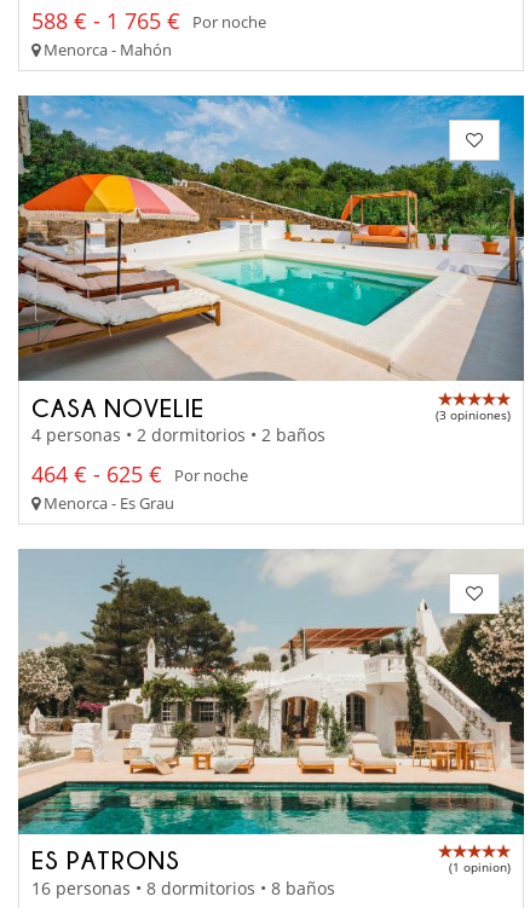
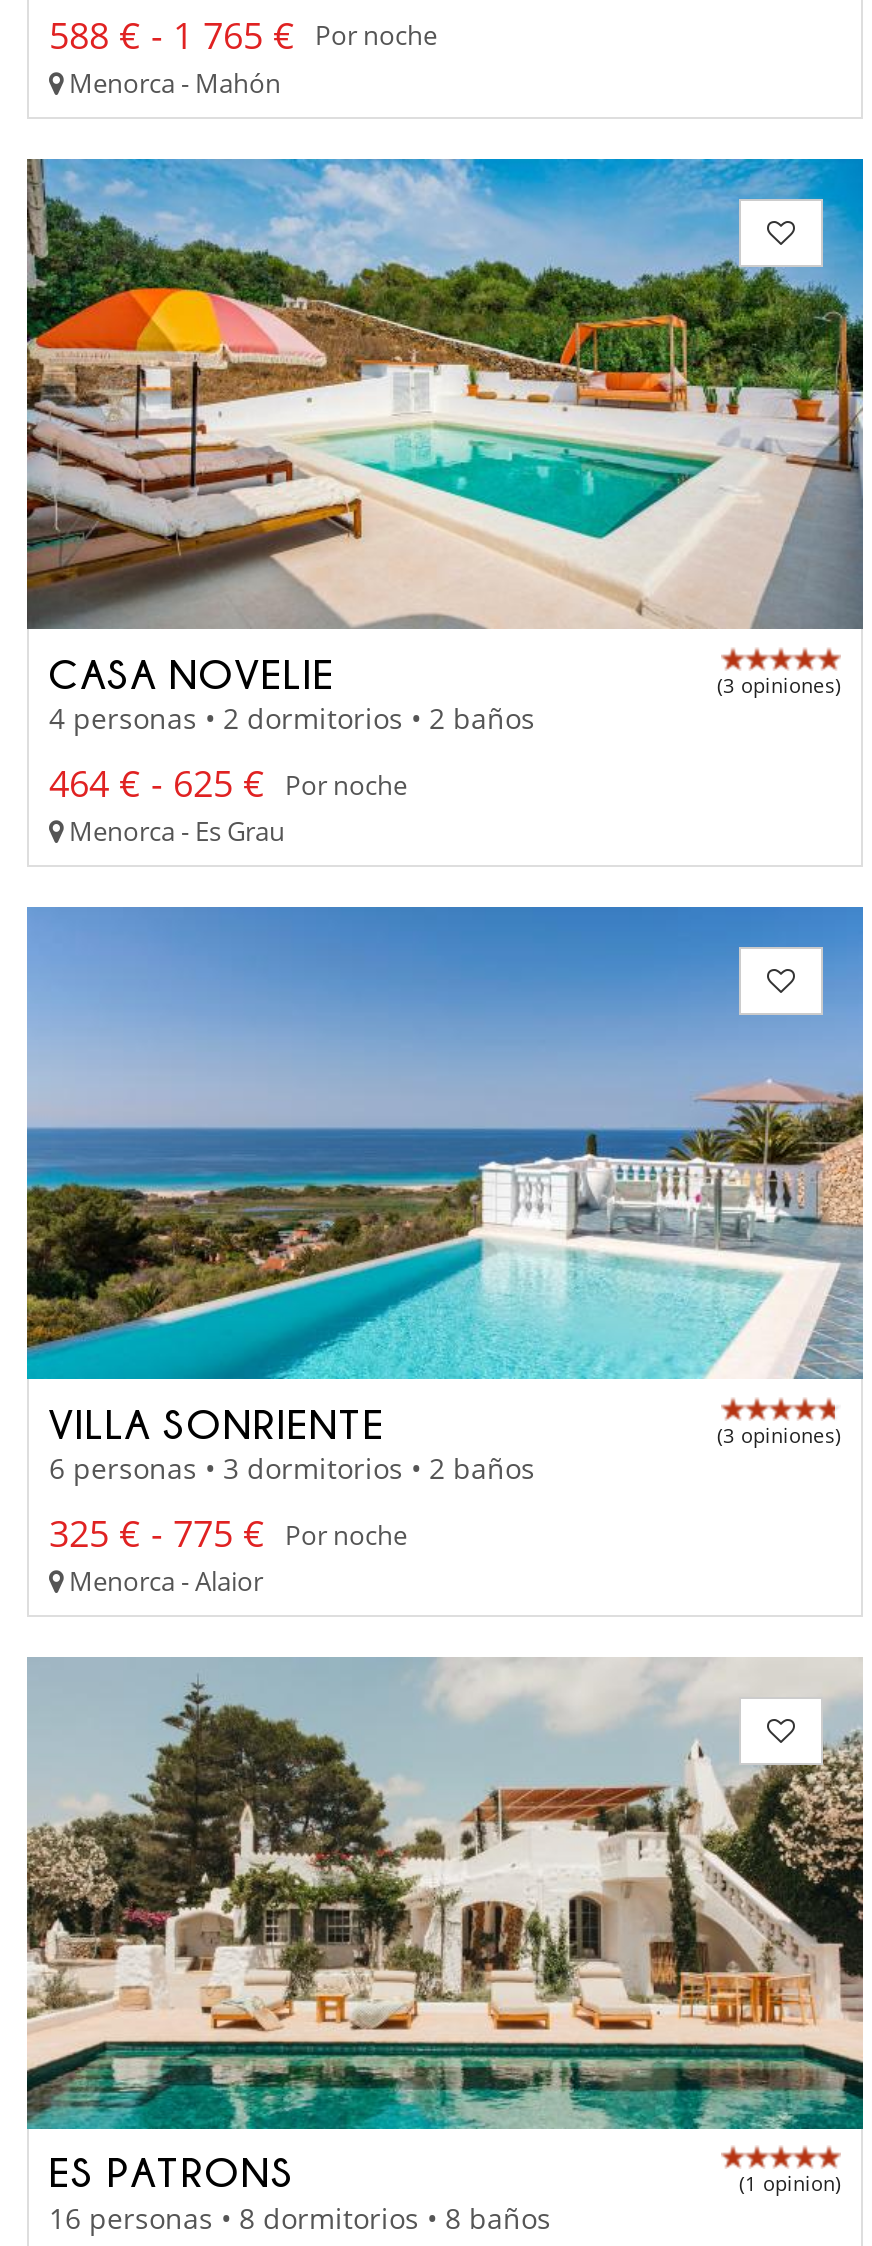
+ [image]
+ VILLA SONRIENTE
+ (3 opiniones)
+ 6 personas • 3 dormitorios • 2 baños
+ 325 € - 775 € Por noche
+ Menorca - Alaior
